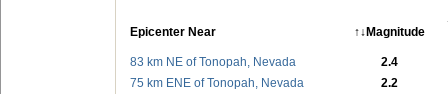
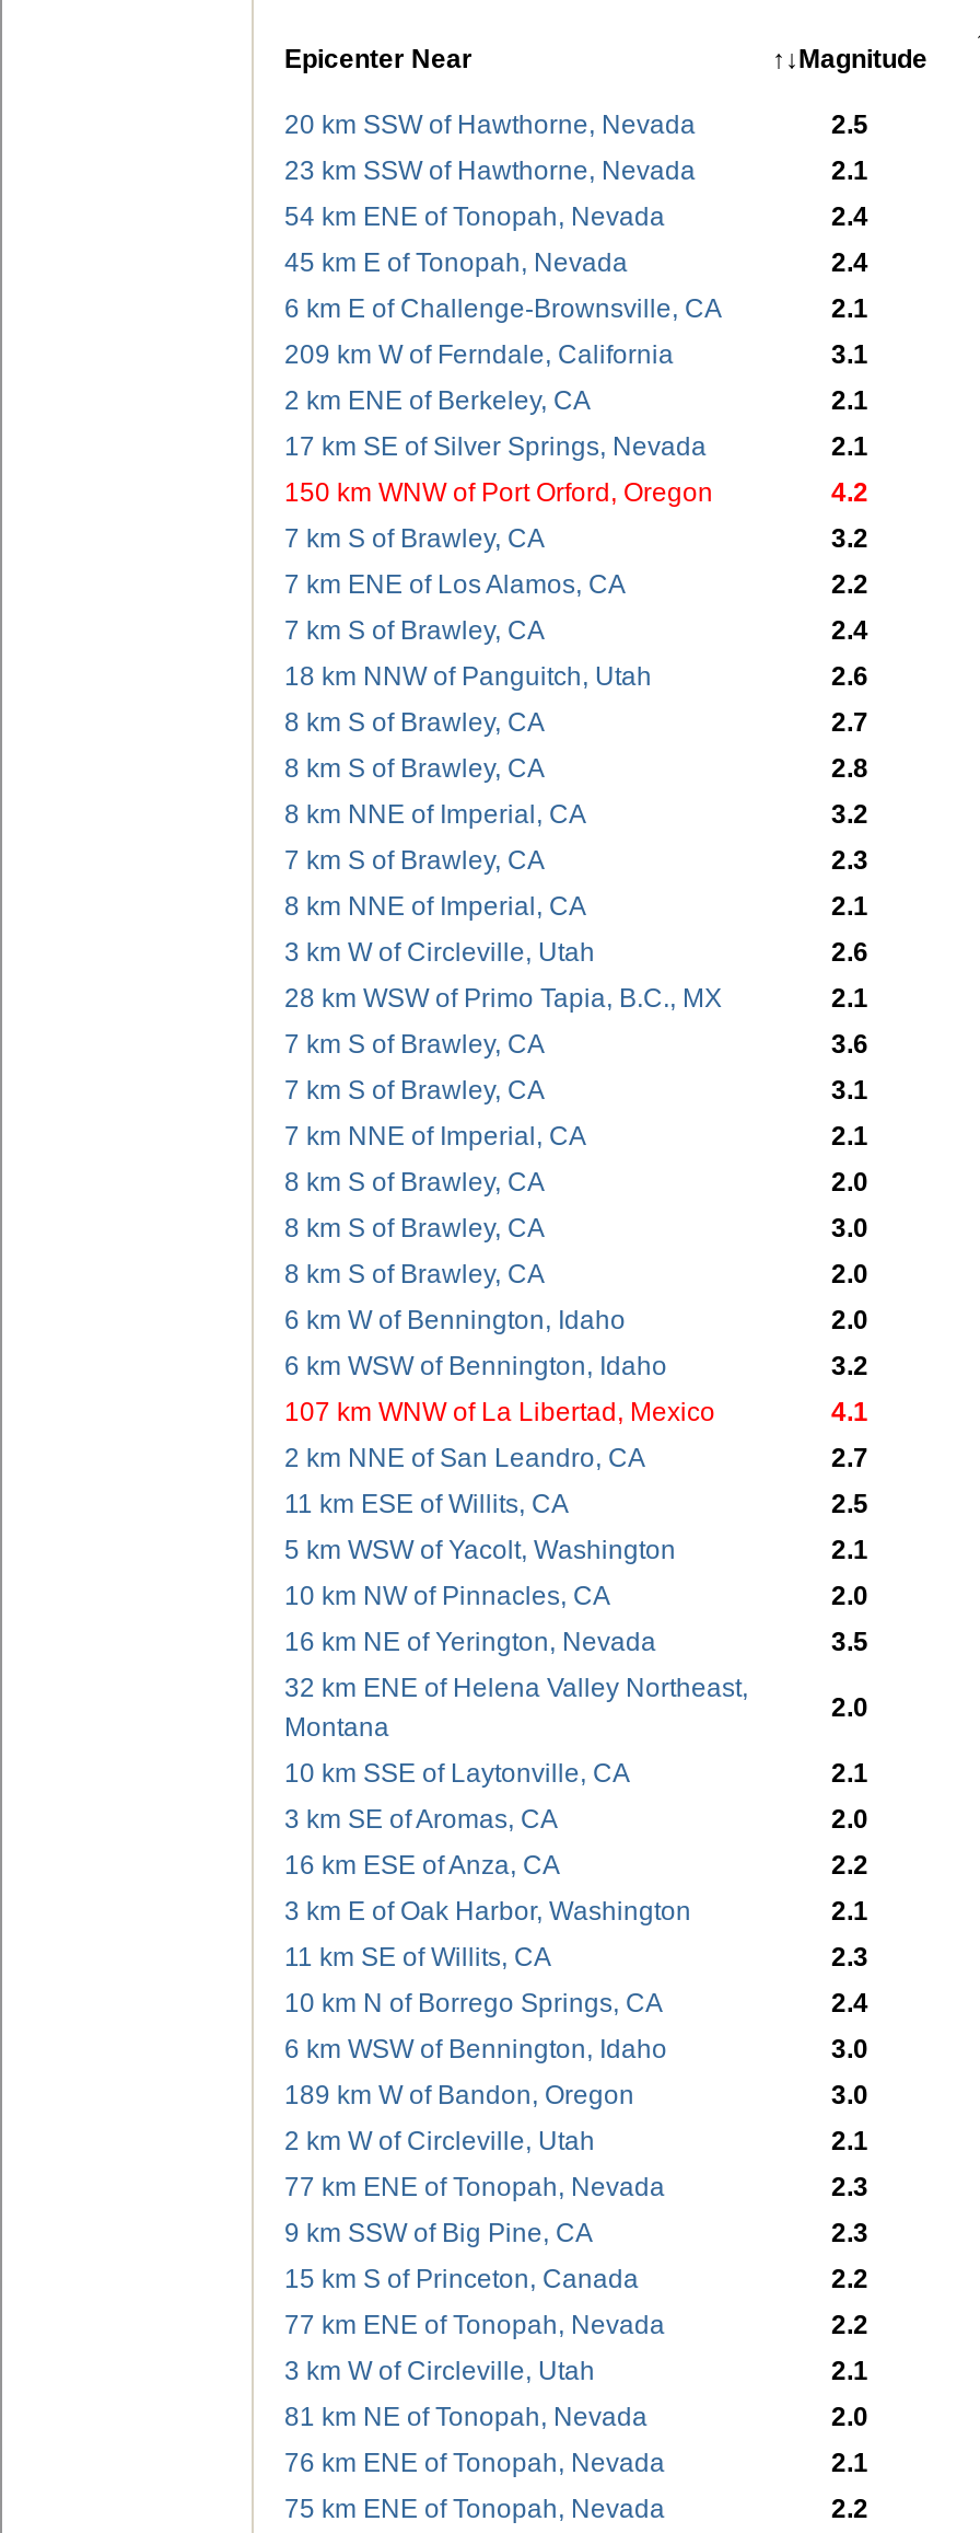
- 83 km NE of Tonopah, Nevada
+ 20 km SSW of Hawthorne, Nevada
+ 2.5
+ 23 km SSW of Hawthorne, Nevada
+ 2.1
+ 54 km ENE of Tonopah, Nevada

+ 45 km E of Tonopah, Nevada
+ 2.4
+ 6 km E of Challenge-Brownsville, CA
+ 2.1
+ 209 km W of Ferndale, California
+ 3.1
+ 2 km ENE of Berkeley, CA
+ 2.1
+ 17 km SE of Silver Springs, Nevada
+ 2.1
+ 150 km WNW of Port Orford, Oregon
+ 4.2
+ 7 km S of Brawley, CA
+ 3.2
+ 7 km ENE of Los Alamos, CA
+ 2.2
+ 7 km S of Brawley, CA
+ 2.4
+ 18 km NNW of Panguitch, Utah
+ 2.6
+ 8 km S of Brawley, CA
+ 2.7
+ 8 km S of Brawley, CA
+ 2.8
+ 8 km NNE of Imperial, CA
+ 3.2
+ 7 km S of Brawley, CA
+ 2.3
+ 8 km NNE of Imperial, CA
+ 2.1
+ 3 km W of Circleville, Utah
+ 2.6
+ 28 km WSW of Primo Tapia, B.C., MX
+ 2.1
+ 7 km S of Brawley, CA
+ 3.6
+ 7 km S of Brawley, CA
+ 3.1
+ 7 km NNE of Imperial, CA
+ 2.1
+ 8 km S of Brawley, CA
+ 2.0
+ 8 km S of Brawley, CA
+ 3.0
+ 8 km S of Brawley, CA
+ 2.0
+ 6 km W of Bennington, Idaho
+ 2.0
+ 6 km WSW of Bennington, Idaho
+ 3.2
+ 107 km WNW of La Libertad, Mexico
+ 4.1
+ 2 km NNE of San Leandro, CA
+ 2.7
+ 11 km ESE of Willits, CA
+ 2.5
+ 5 km WSW of Yacolt, Washington
+ 2.1
+ 10 km NW of Pinnacles, CA
+ 2.0
+ 16 km NE of Yerington, Nevada
+ 3.5
+ 32 km ENE of Helena Valley Northeast,
+ Montana

+ 2.0
+ 10 km SSE of Laytonville, CA
+ 2.1
+ 3 km SE of Aromas, CA
+ 2.0
+ 16 km ESE of Anza, CA
+ 2.2
+ 3 km E of Oak Harbor, Washington
+ 2.1
+ 11 km SE of Willits, CA
+ 2.3
+ 10 km N of Borrego Springs, CA
+ 2.4
+ 6 km WSW of Bennington, Idaho
+ 3.0
+ 189 km W of Bandon, Oregon
+ 3.0
+ 2 km W of Circleville, Utah
+ 2.1
+ 77 km ENE of Tonopah, Nevada
+ 2.3
+ 9 km SSW of Big Pine, CA
+ 2.3
+ 15 km S of Princeton, Canada
+ 2.2
+ 77 km ENE of Tonopah, Nevada
+ 2.2
+ 3 km W of Circleville, Utah
+ 2.1
+ 81 km NE of Tonopah, Nevada
+ 2.0
+ 76 km ENE of Tonopah, Nevada
+ 2.1
